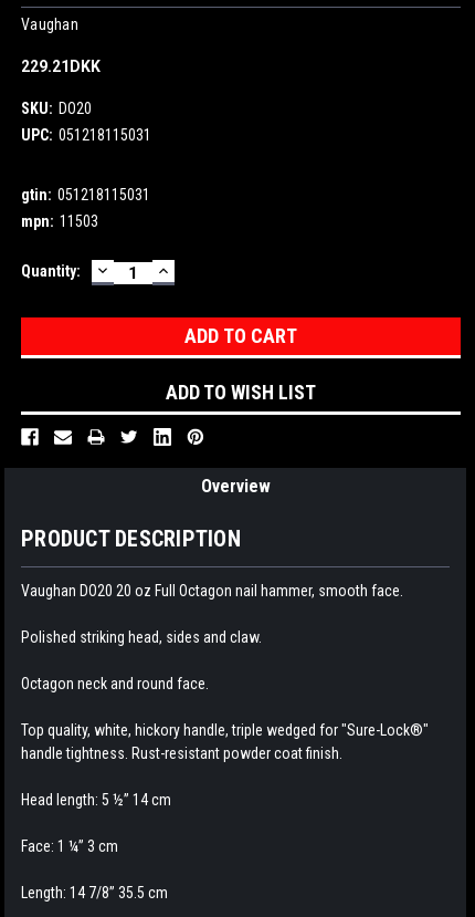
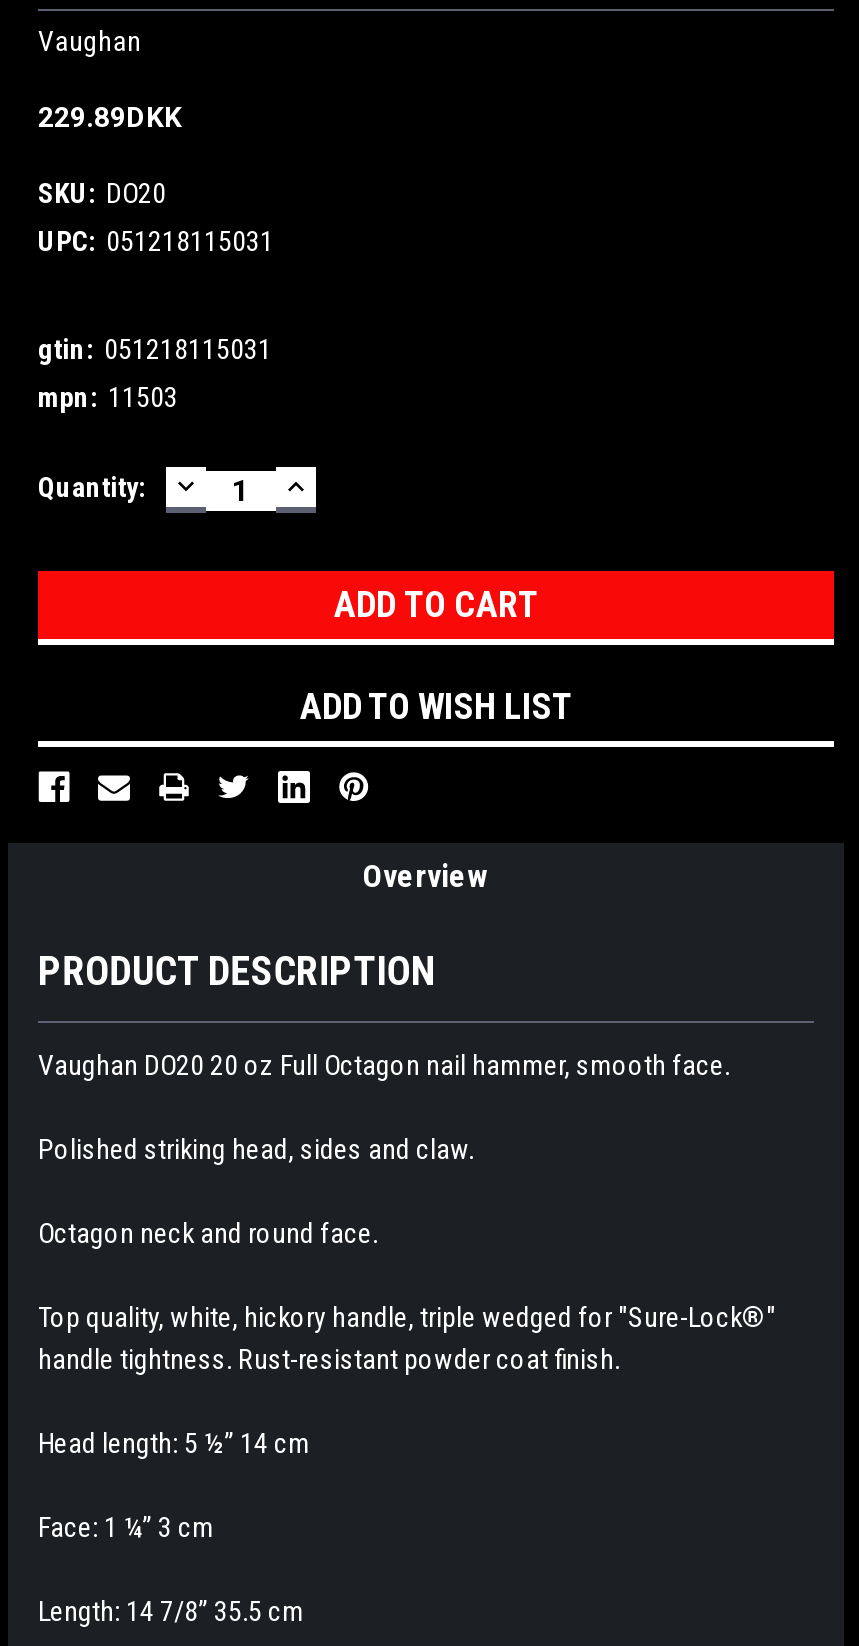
- 229.21DKK
+ 229.89DKK
